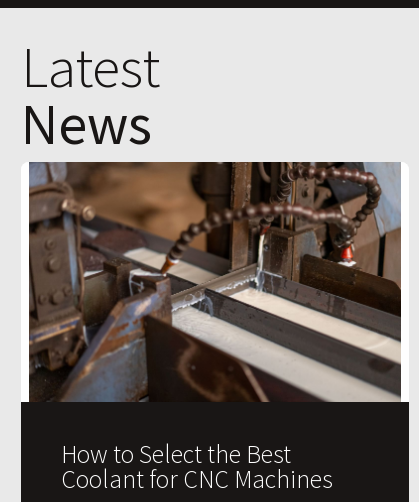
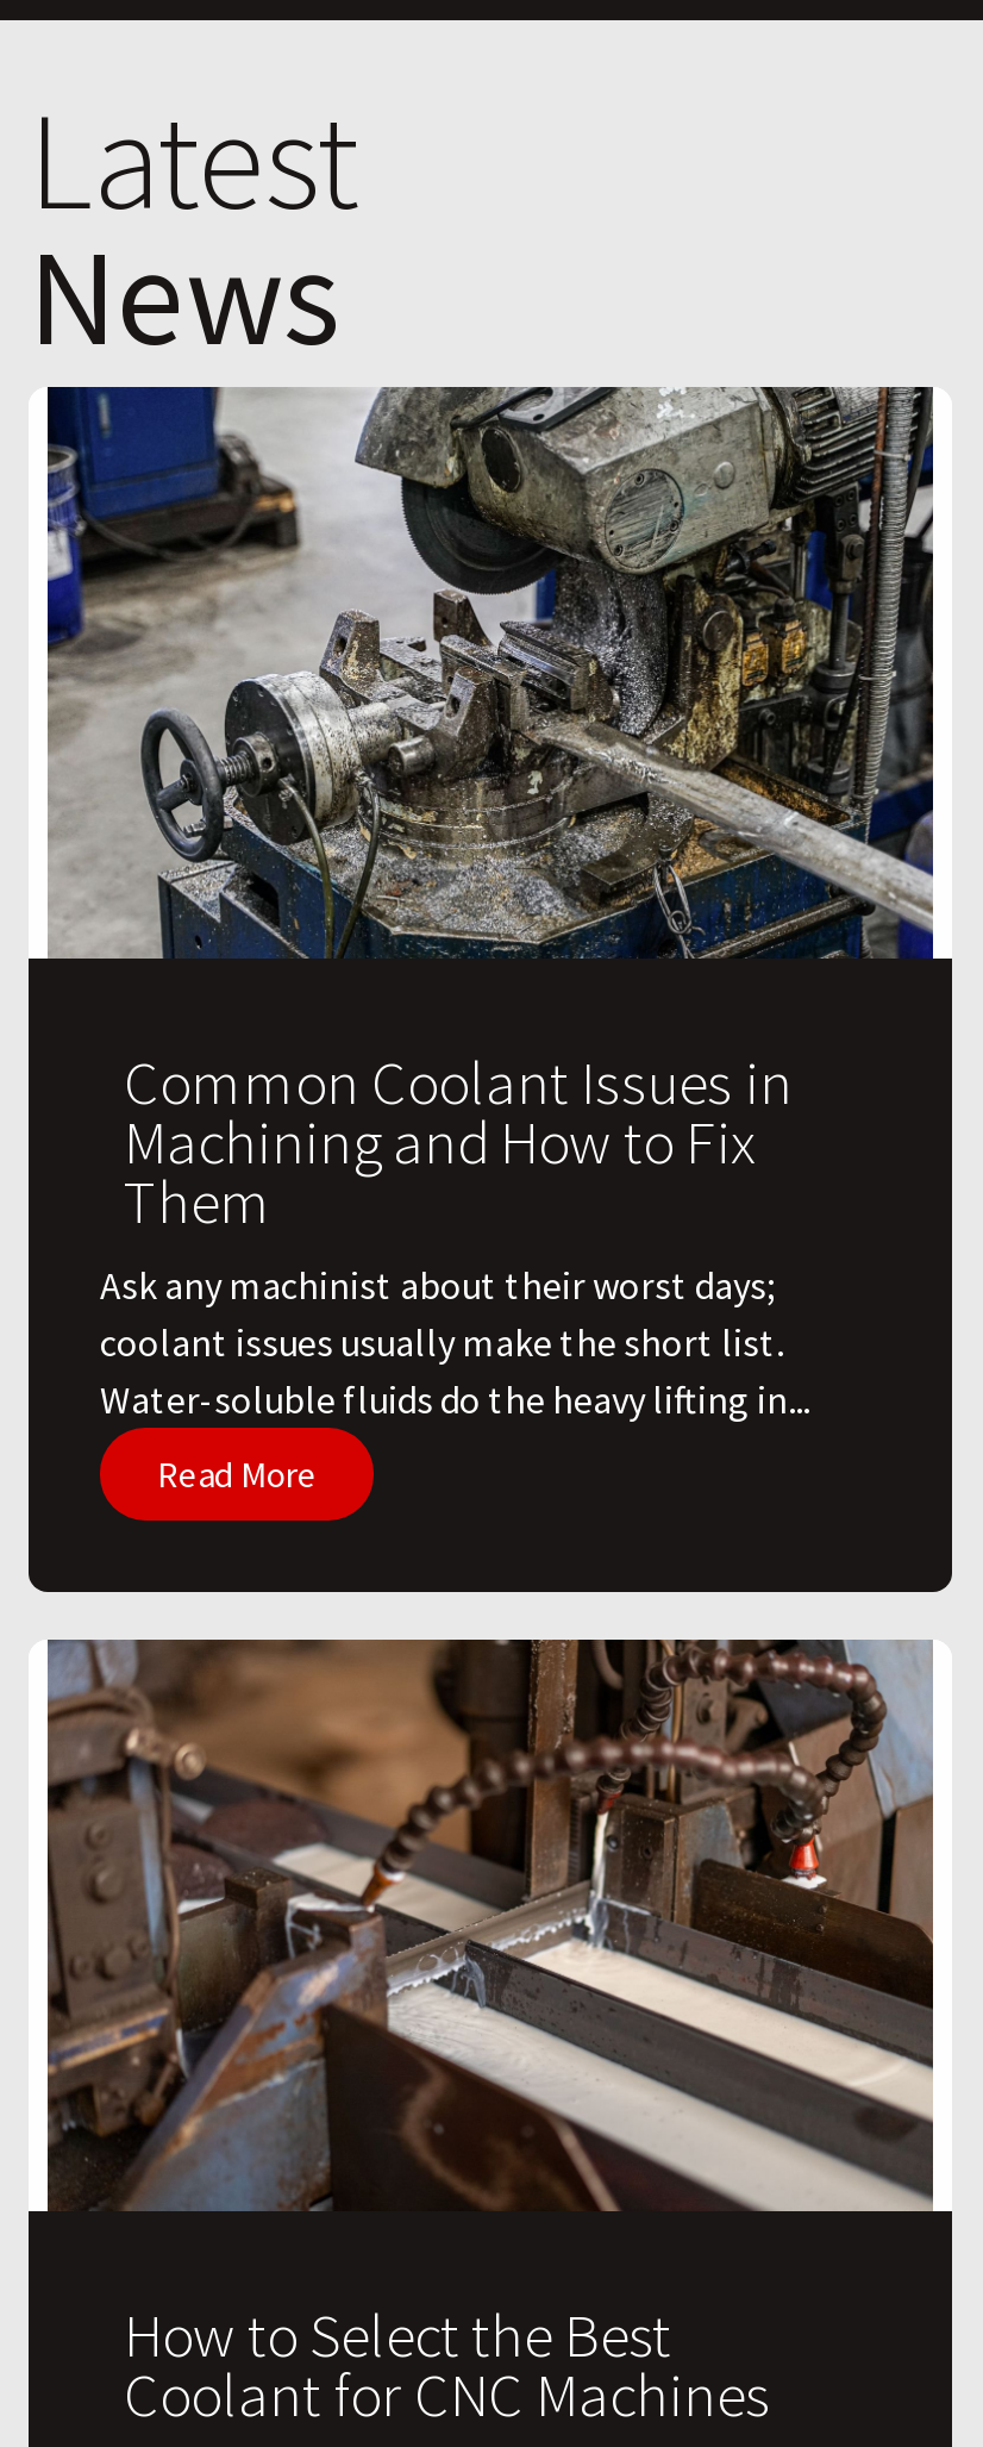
+ [image]
+ Common Coolant Issues in
+ Machining and How to Fix
+ Them
+ Ask any machinist about their worst days;
+ coolant issues usually make the short list.
+ Water-soluble fluids do the heavy lifting in...
+ Read More
